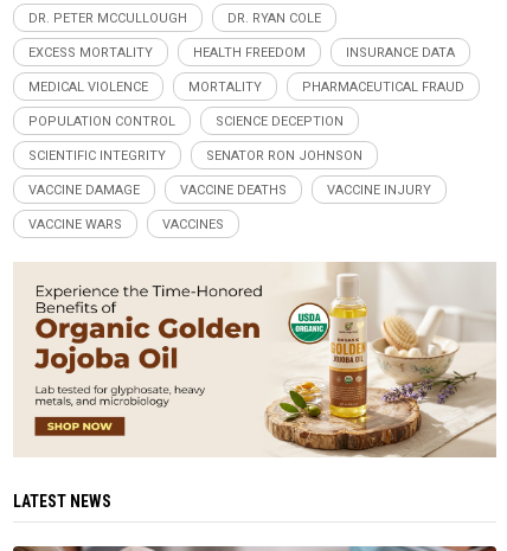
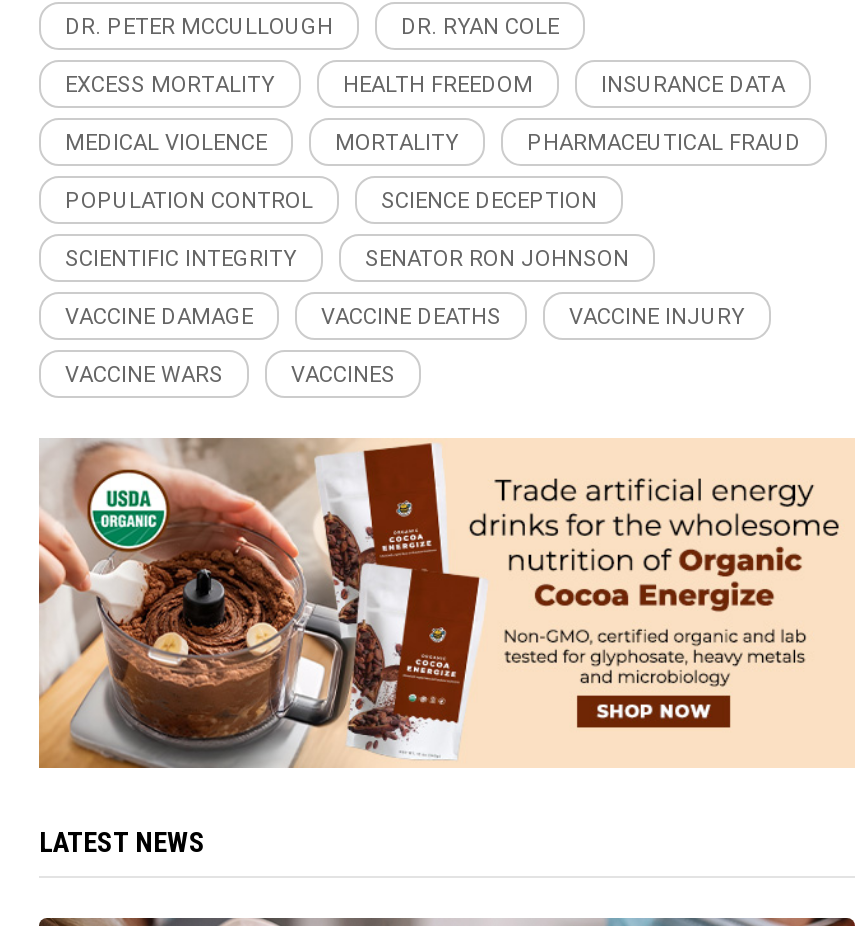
- [image]
+ [image]
